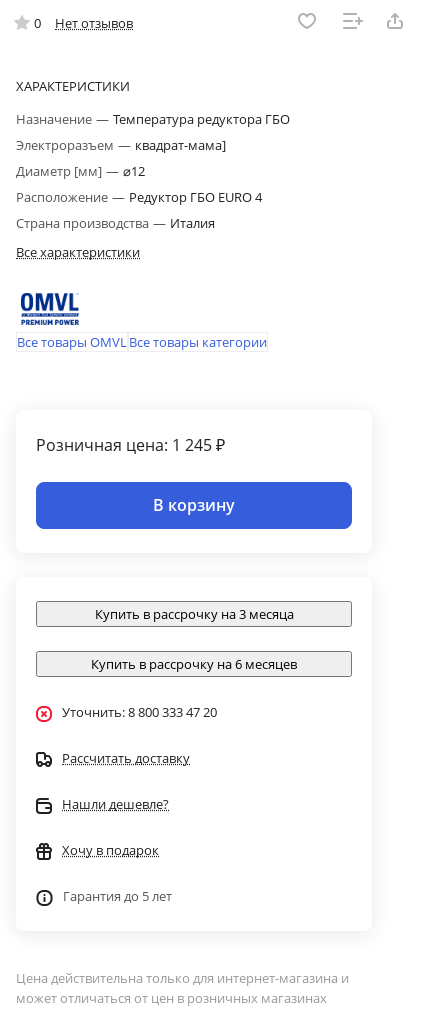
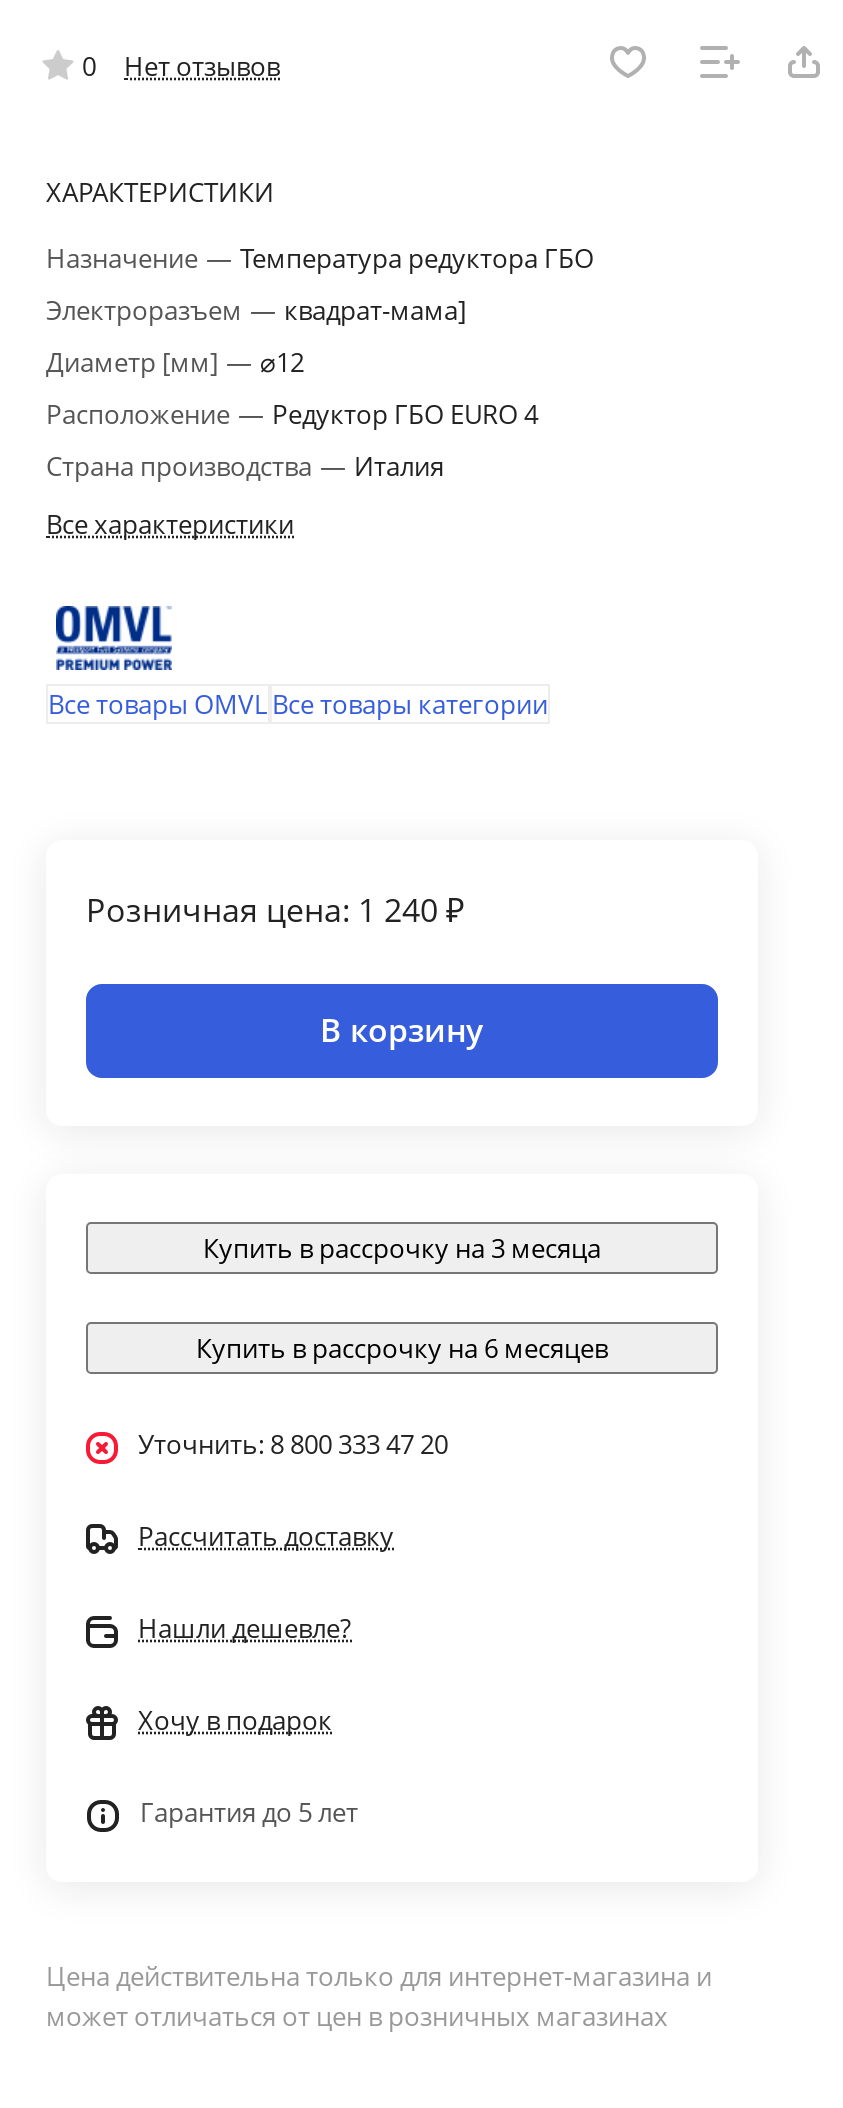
- Розничная цена: 1 245 ₽
+ Розничная цена: 1 240 ₽
